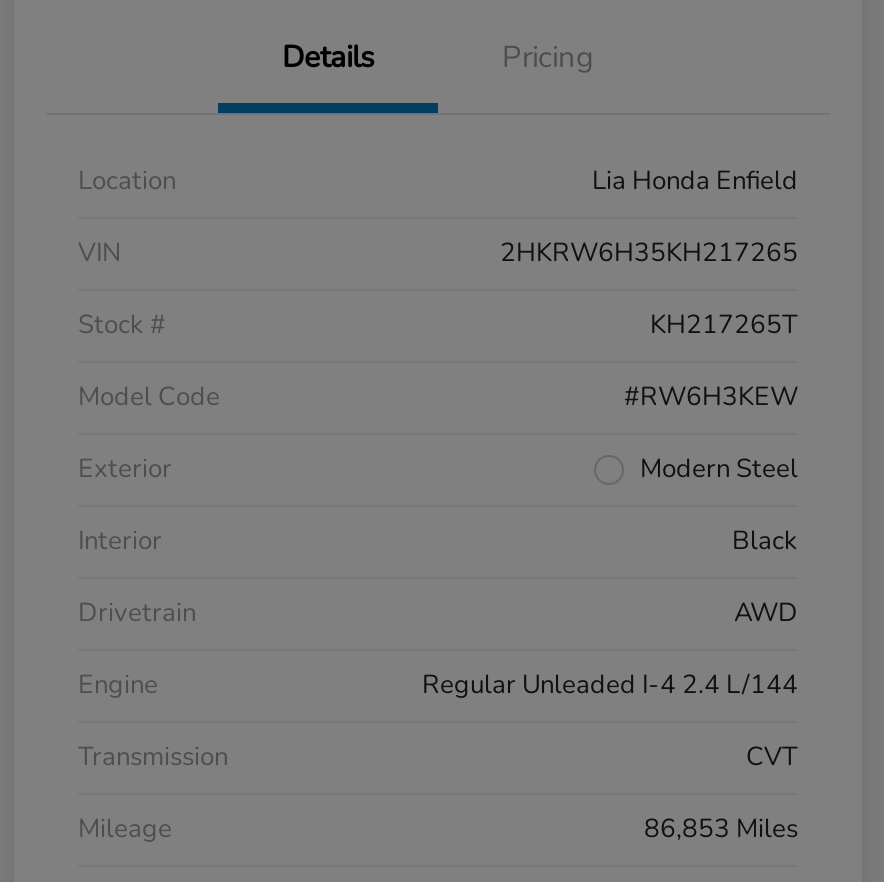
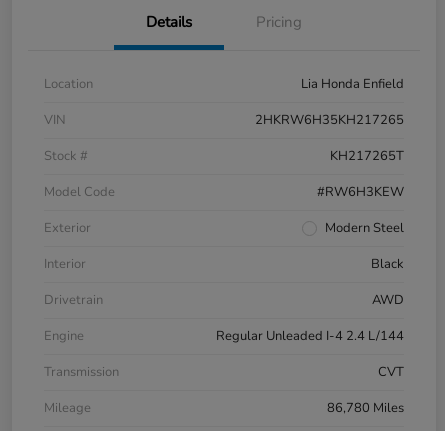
- 86,853 Miles
+ 86,780 Miles
